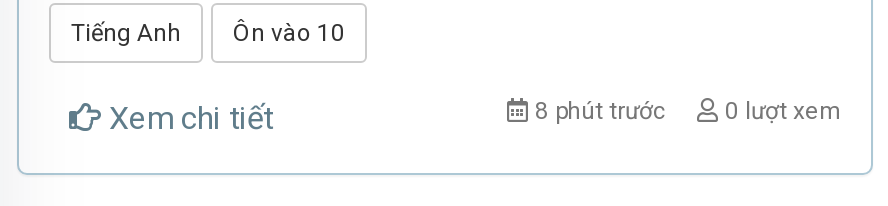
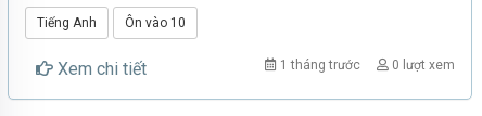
- 8 phút trước 0 lượt xem
+ 1 tháng trước 0 lượt xem
